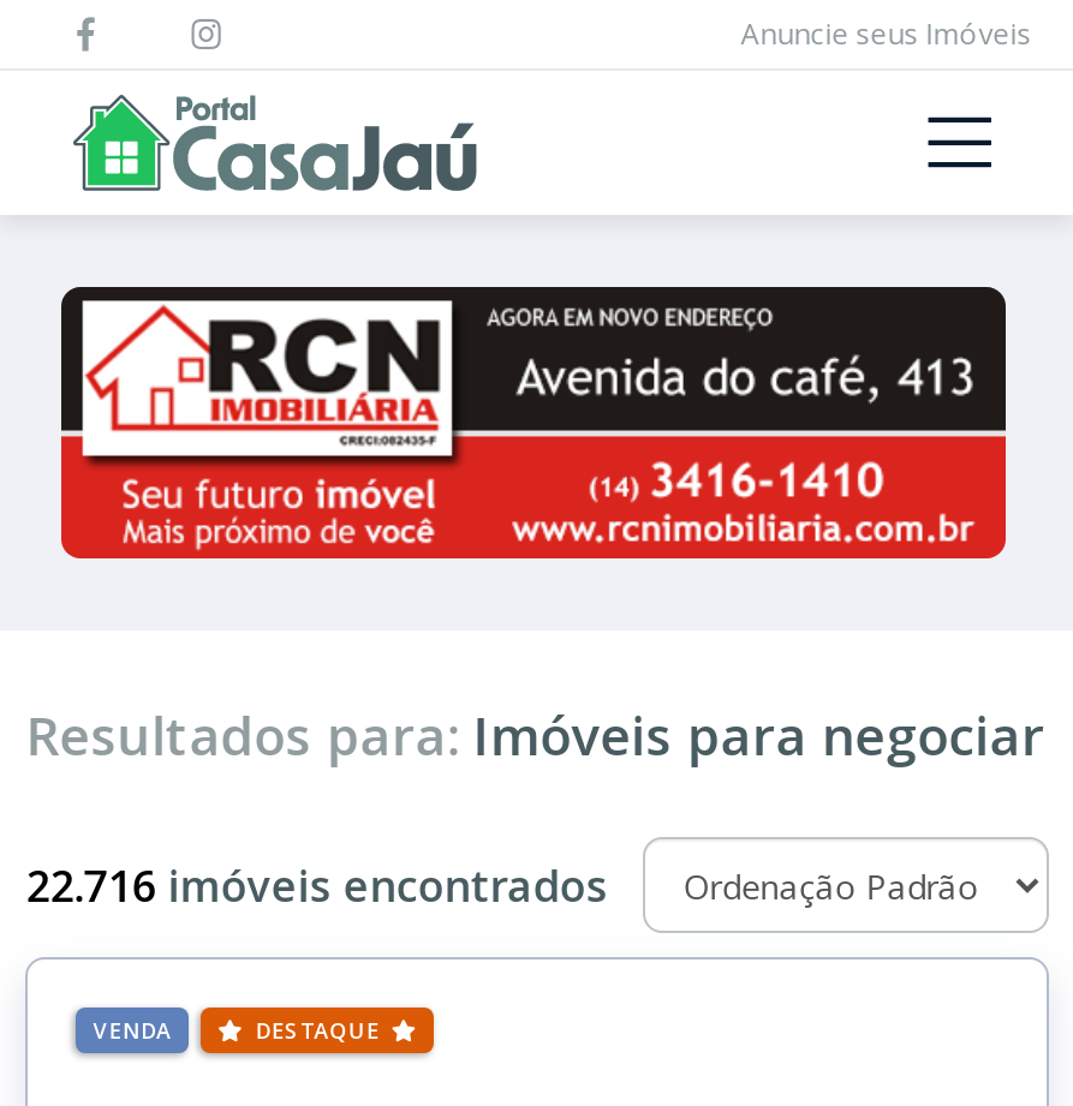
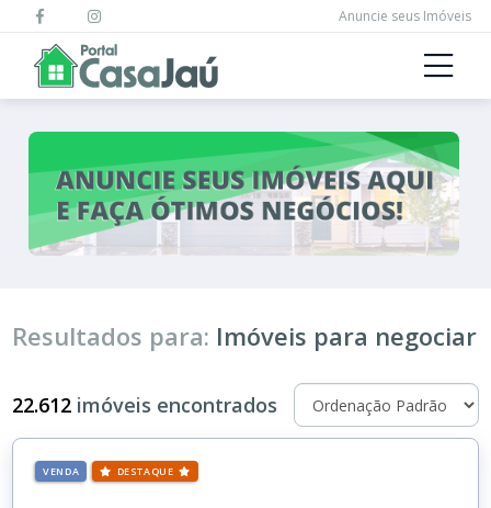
- [image]
+ [image]

- 22.716 imóveis encontrados
+ 22.612 imóveis encontrados
